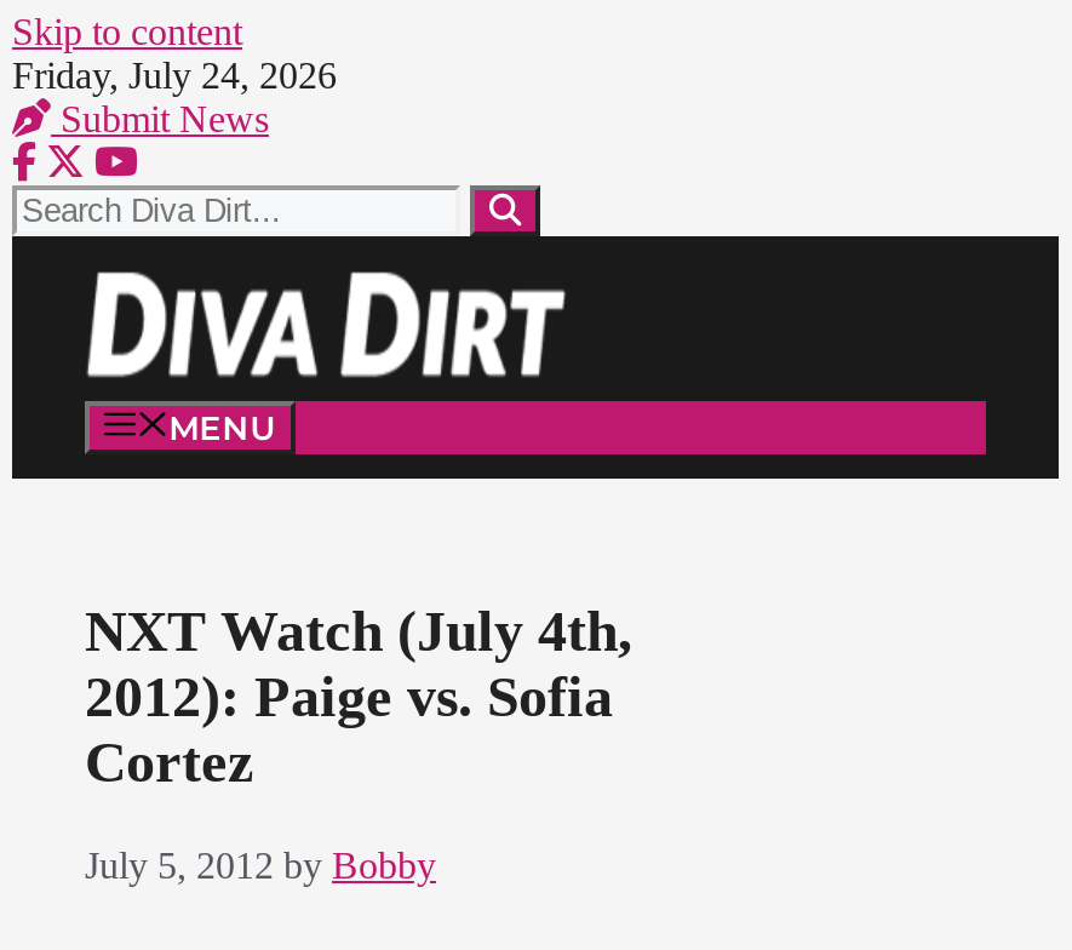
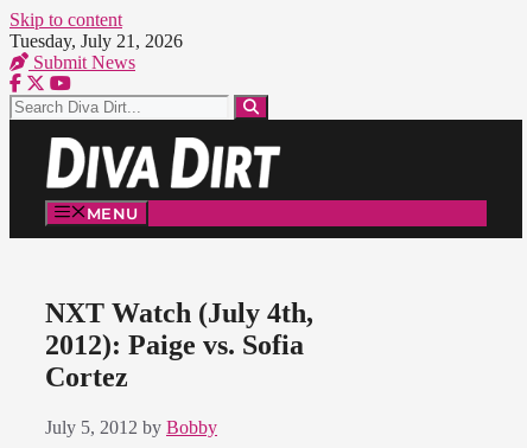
- Friday, July 24, 2026
+ Tuesday, July 21, 2026
